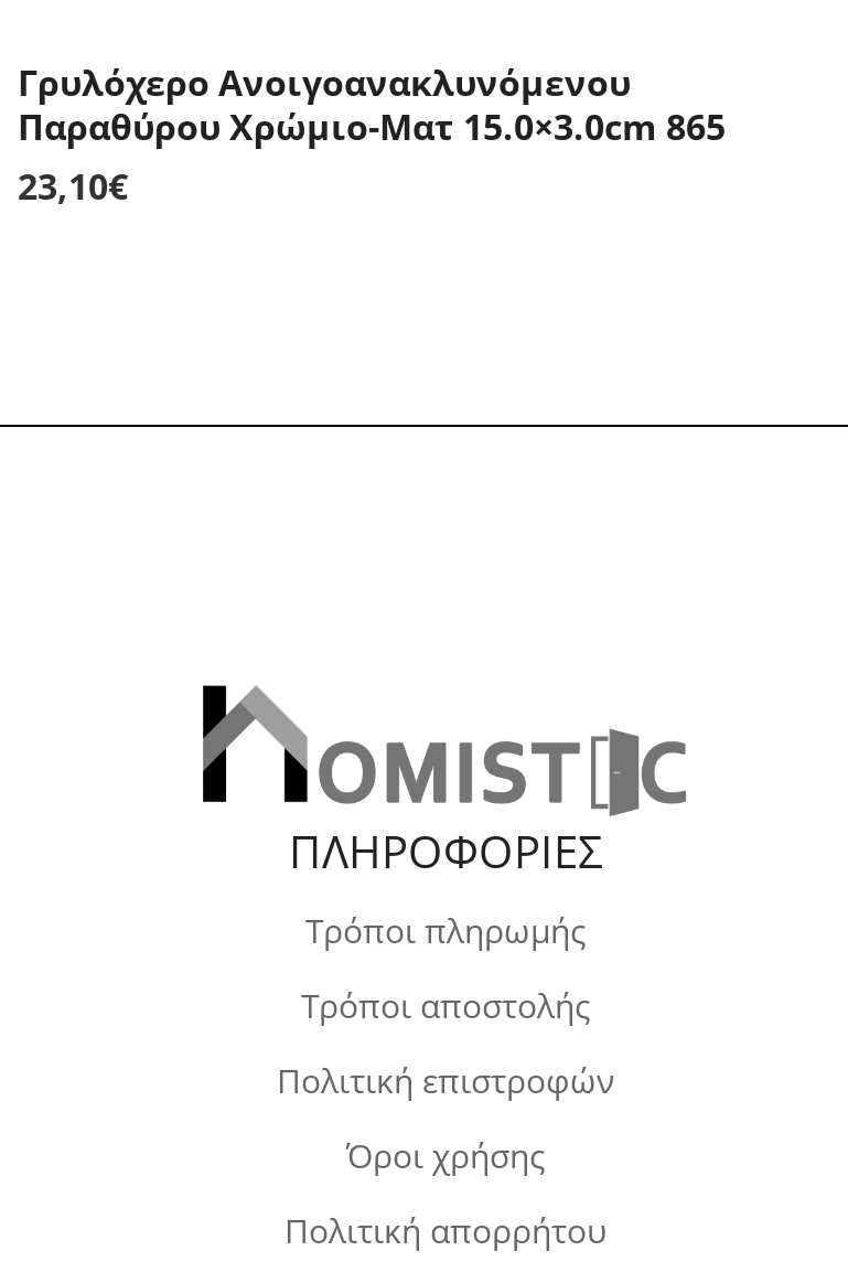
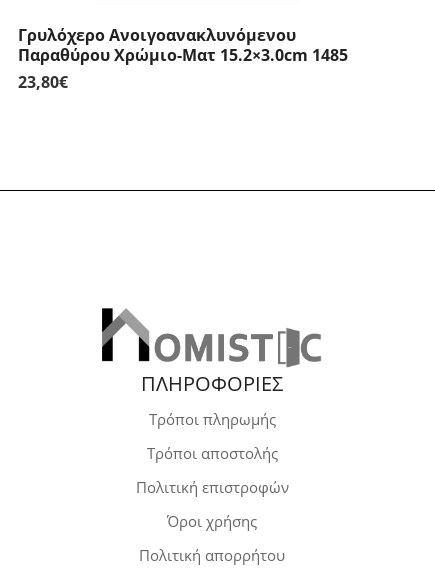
- Παραθύρου Χρώμιο-Ματ 15.0×3.0cm 865
+ Παραθύρου Χρώμιο-Ματ 15.2×3.0cm 1485

- 23,10€
+ 23,80€
